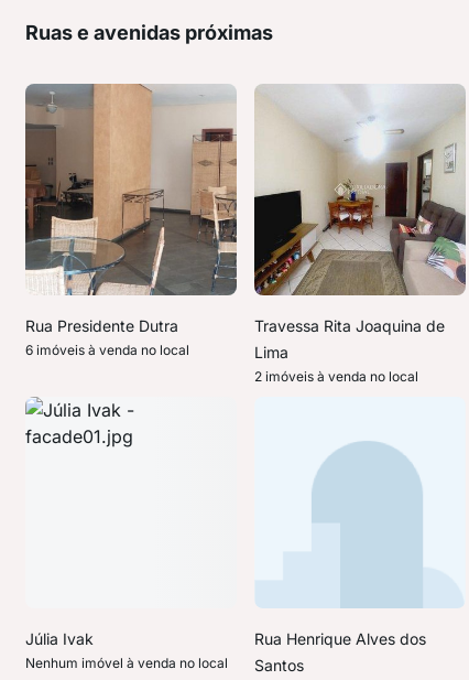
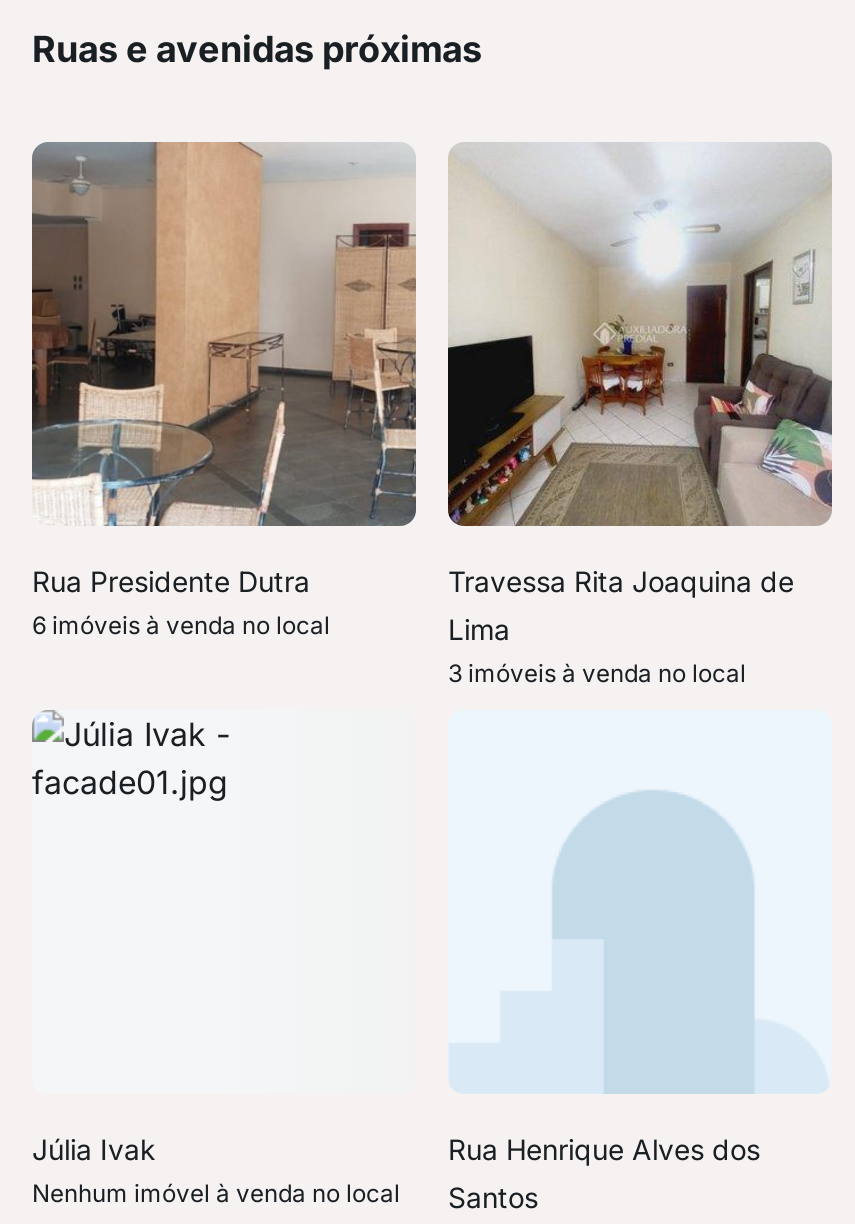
- 2 imóveis à venda no local
+ 3 imóveis à venda no local
